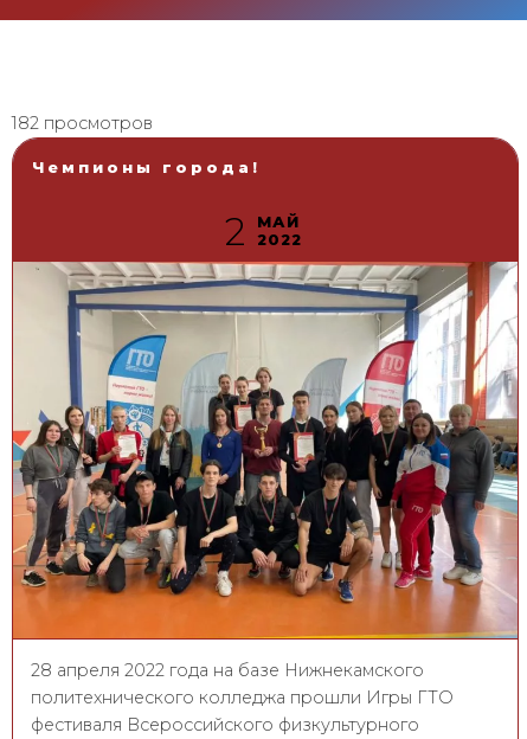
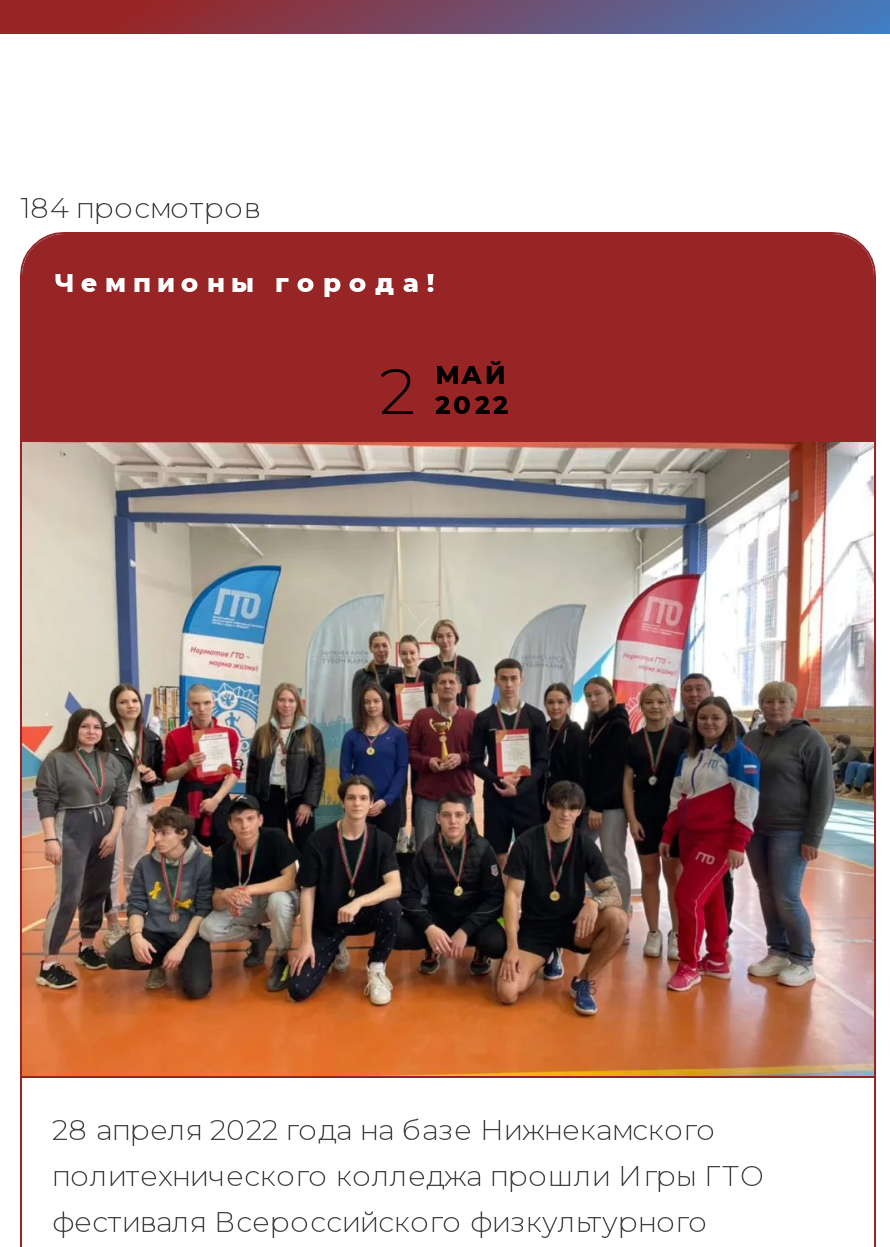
- 182 просмотров
+ 184 просмотров
